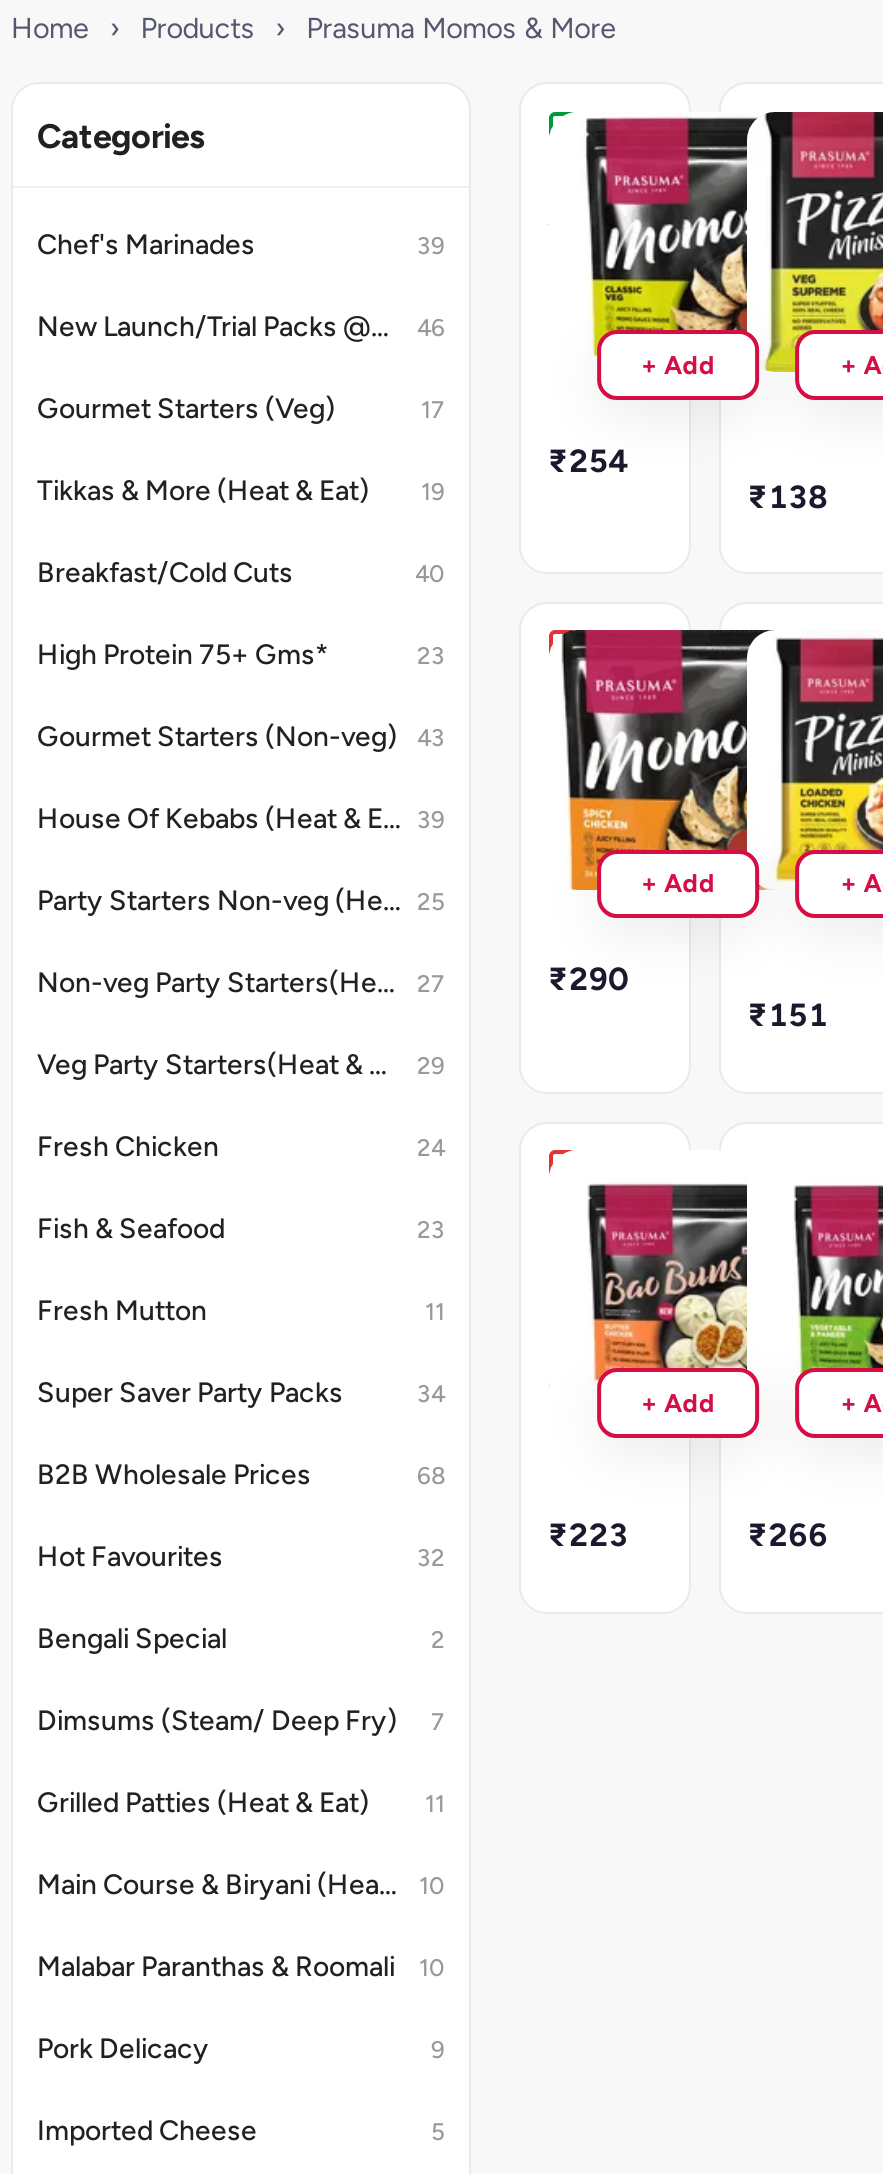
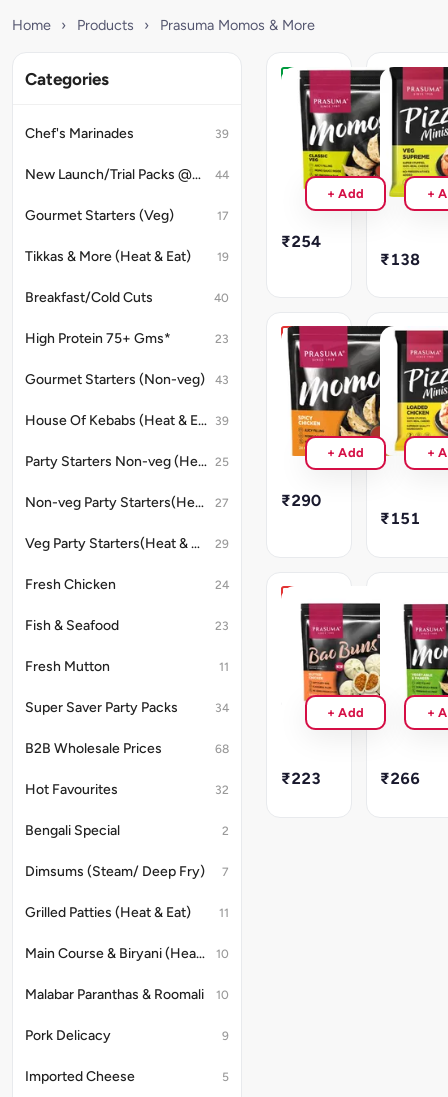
- 46
+ 44
